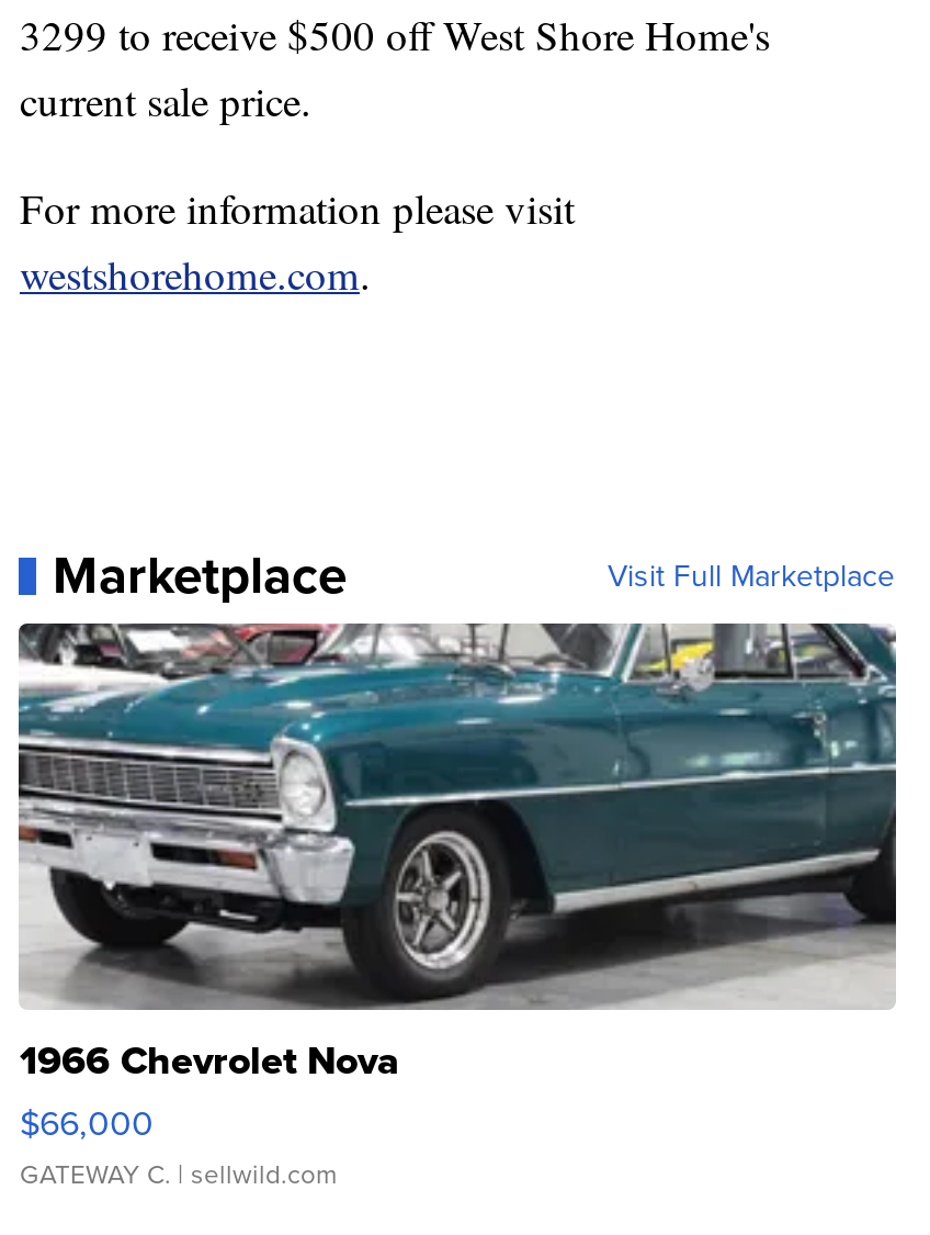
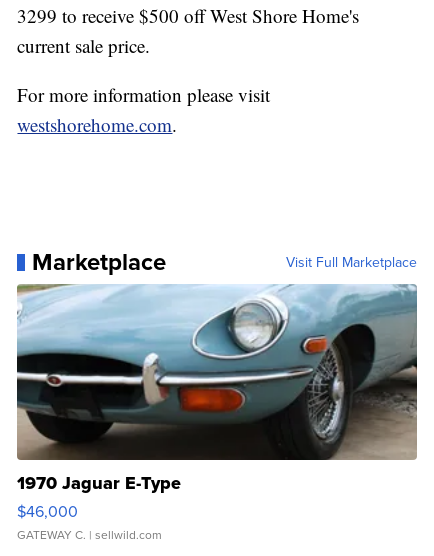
- [image]
- 1966 Chevrolet Nova
- $66,000
+ [image]
+ 1970 Jaguar E-Type
+ $46,000
